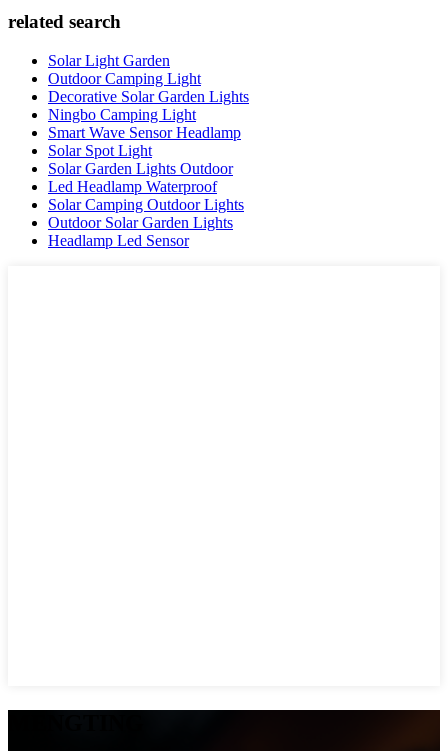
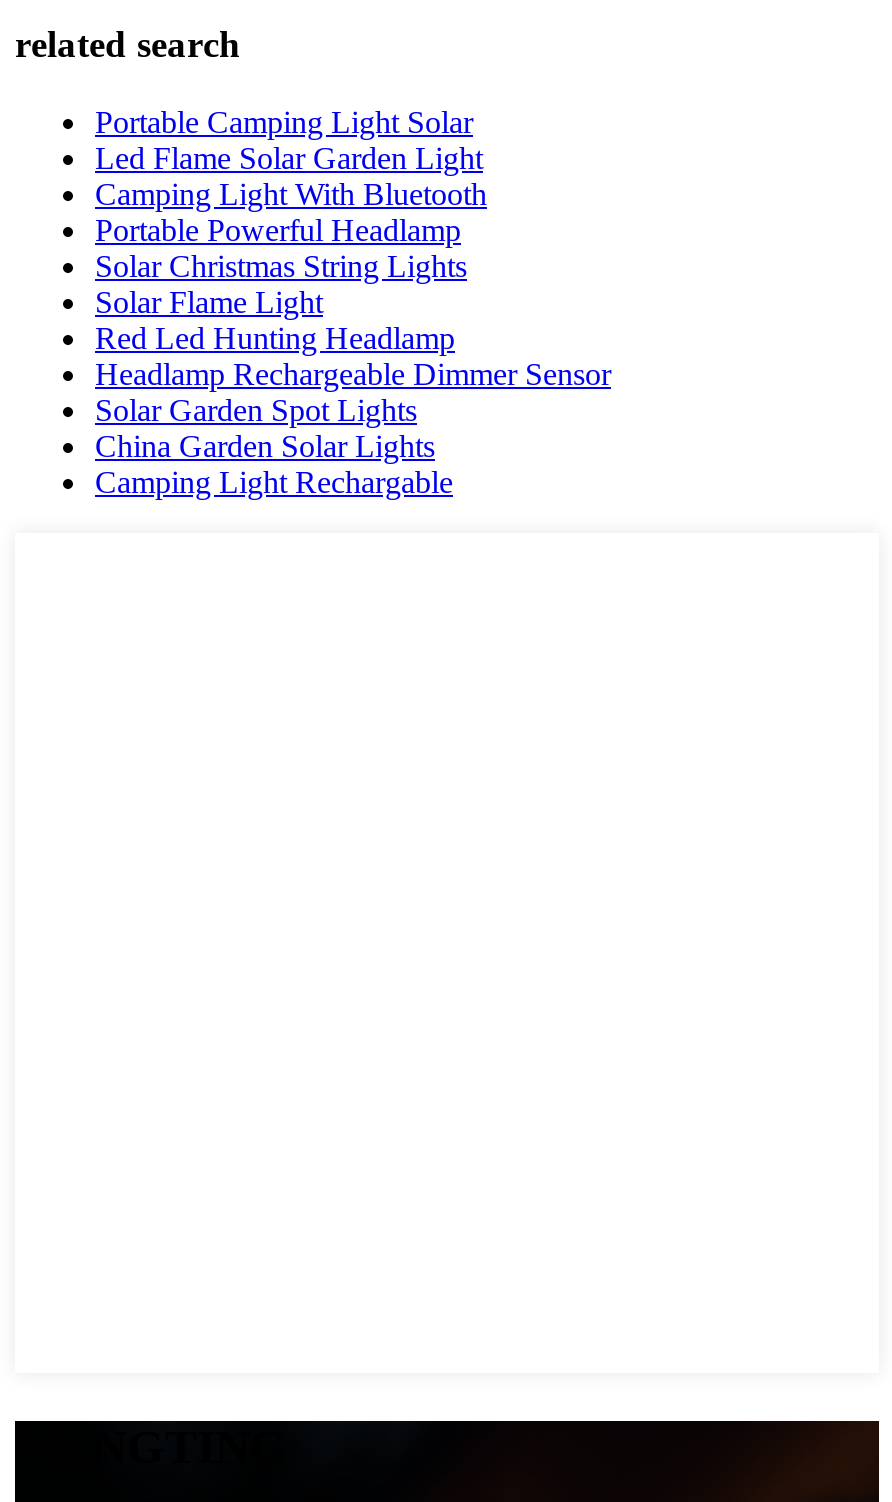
- Solar Light Garden
- Outdoor Camping Light
- Decorative Solar Garden Lights
- Ningbo Camping Light
- Smart Wave Sensor Headlamp
- Solar Spot Light
- Solar Garden Lights Outdoor
- Led Headlamp Waterproof
- Solar Camping Outdoor Lights
- Outdoor Solar Garden Lights
- Headlamp Led Sensor
+ Portable Camping Light Solar
+ Led Flame Solar Garden Light
+ Camping Light With Bluetooth
+ Portable Powerful Headlamp
+ Solar Christmas String Lights
+ Solar Flame Light
+ Red Led Hunting Headlamp
+ Headlamp Rechargeable Dimmer Sensor
+ Solar Garden Spot Lights
+ China Garden Solar Lights
+ Camping Light Rechargable
